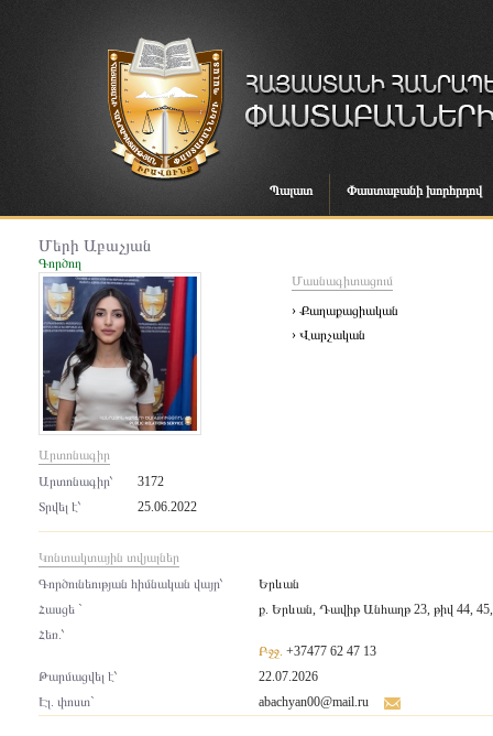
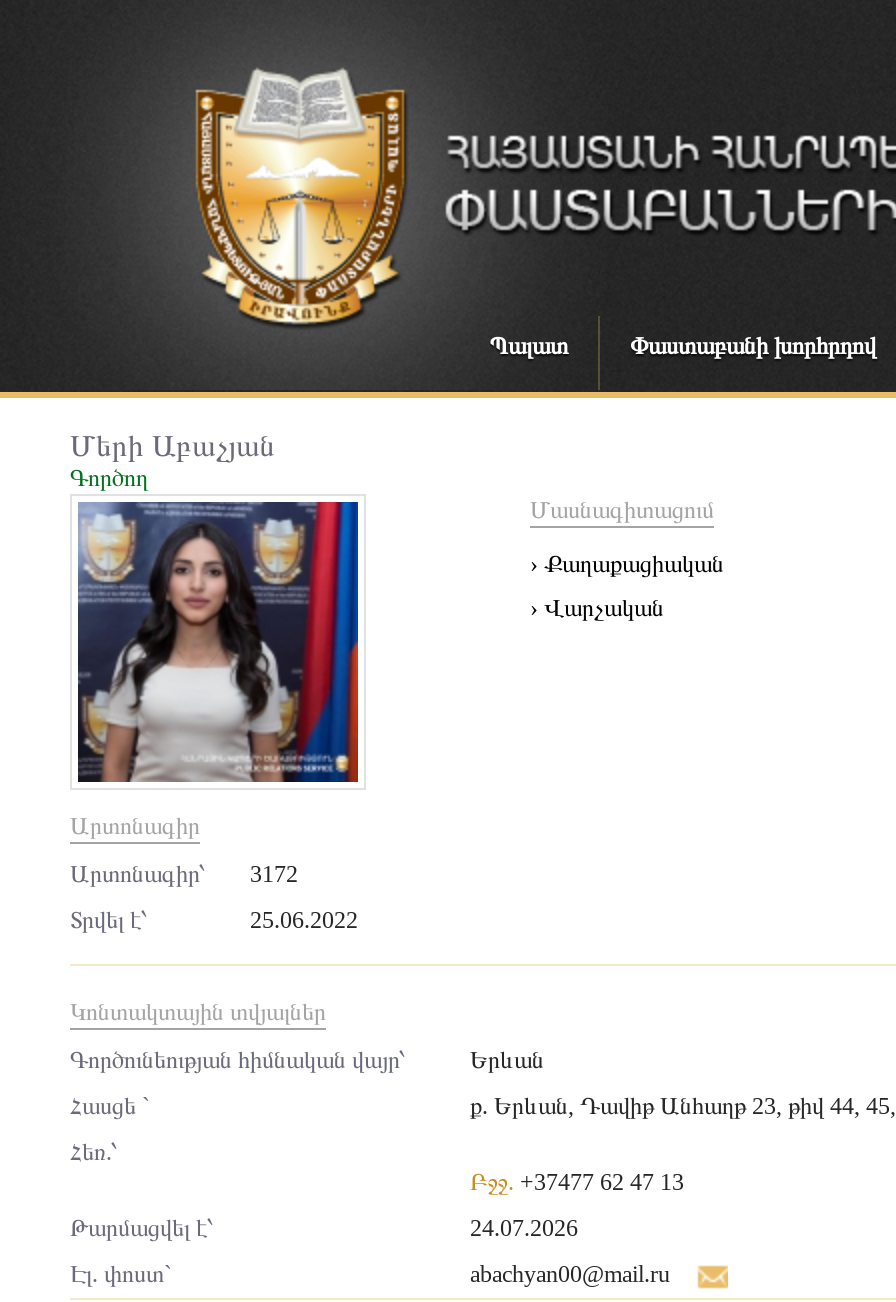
- 22.07.2026
+ 24.07.2026
